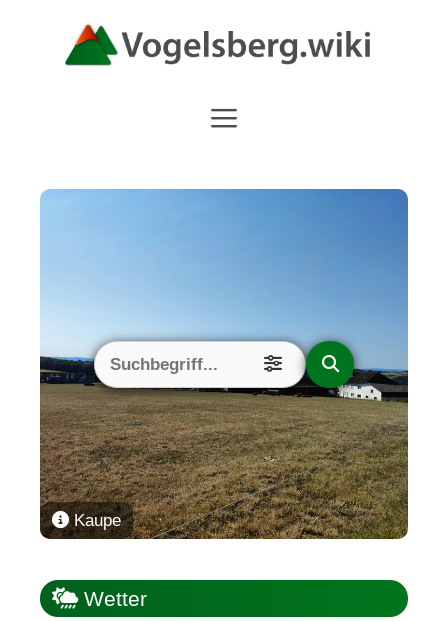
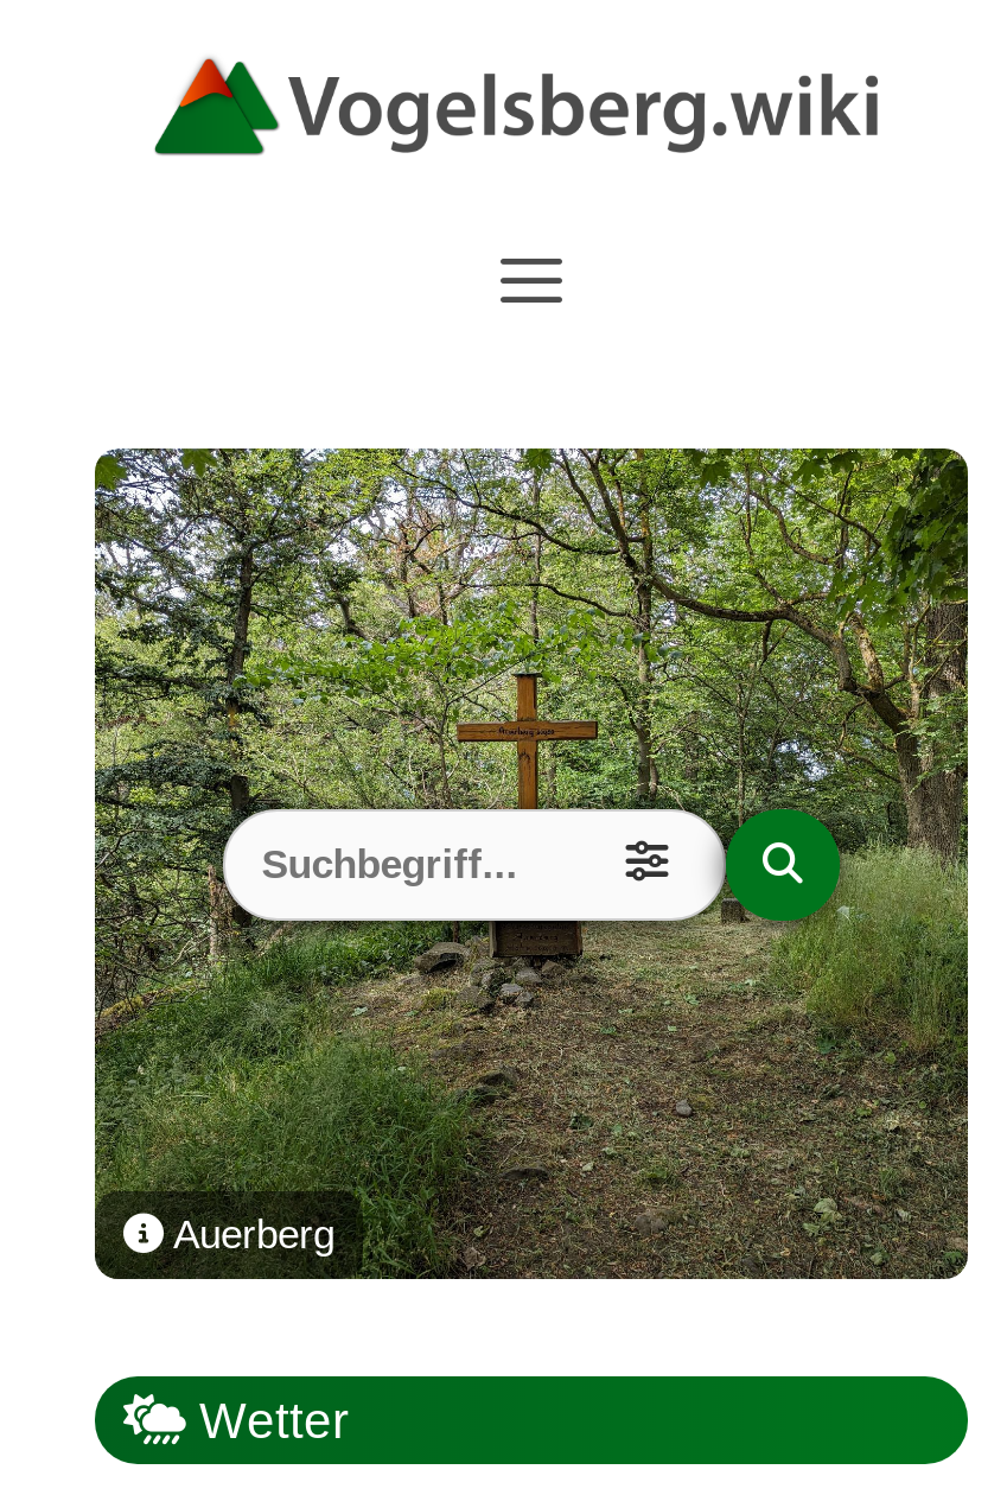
- [image]
- Kaupe
+ [image]
+ Auerberg
